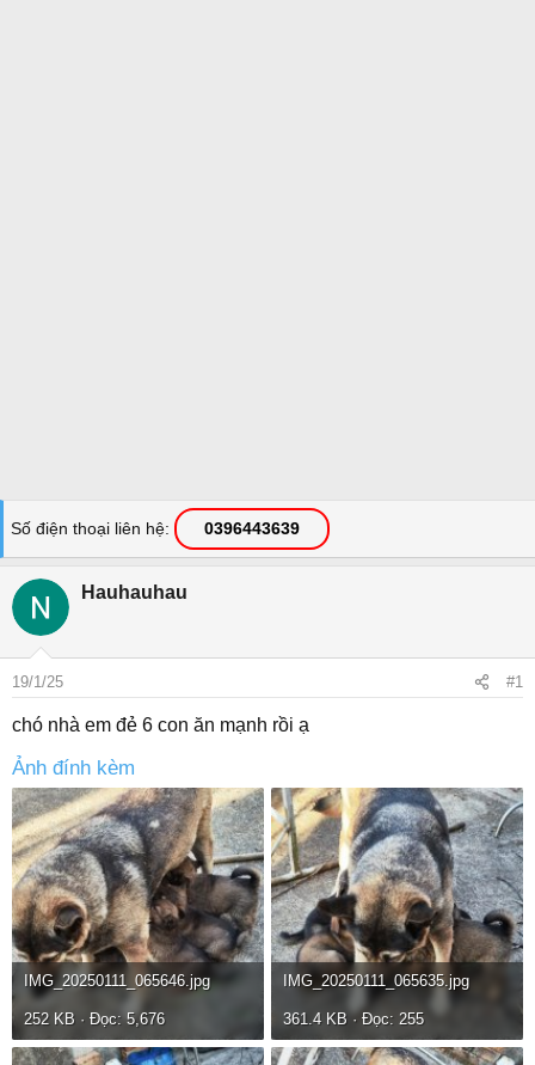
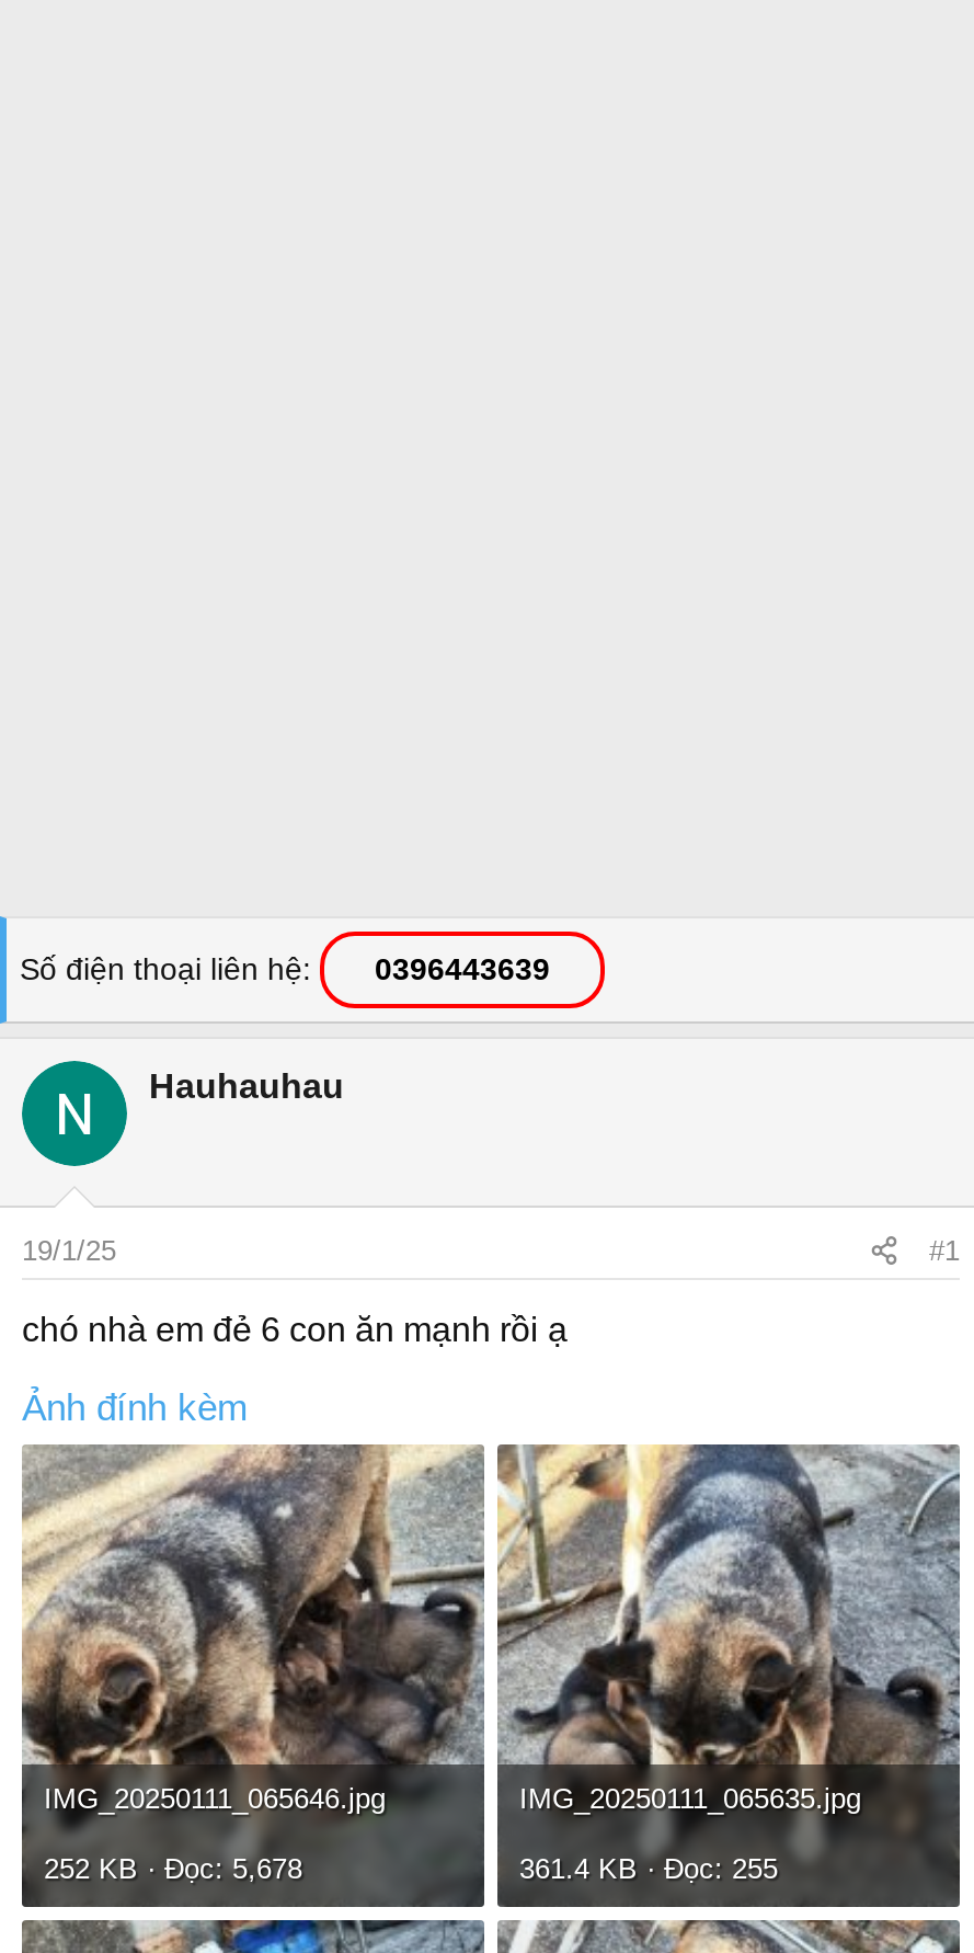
- 252 KB · Đọc: 5,676
+ 252 KB · Đọc: 5,678
